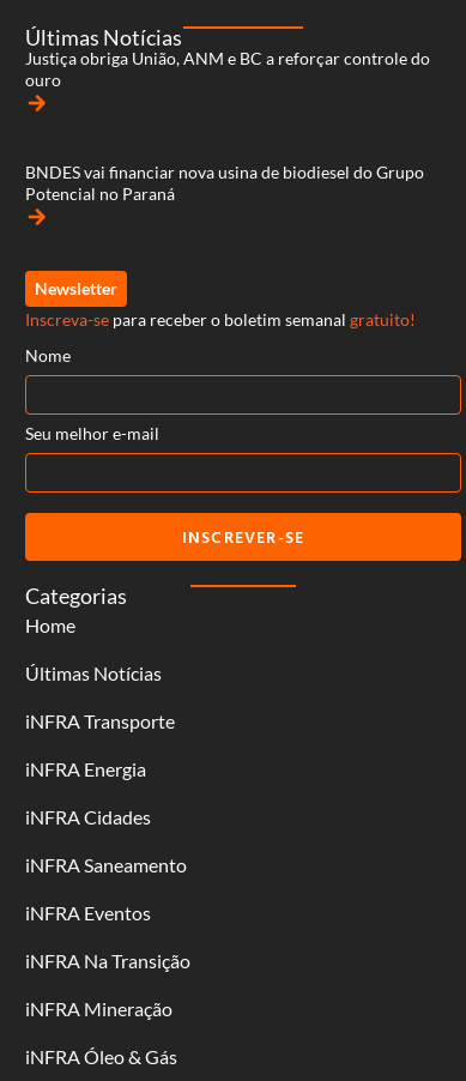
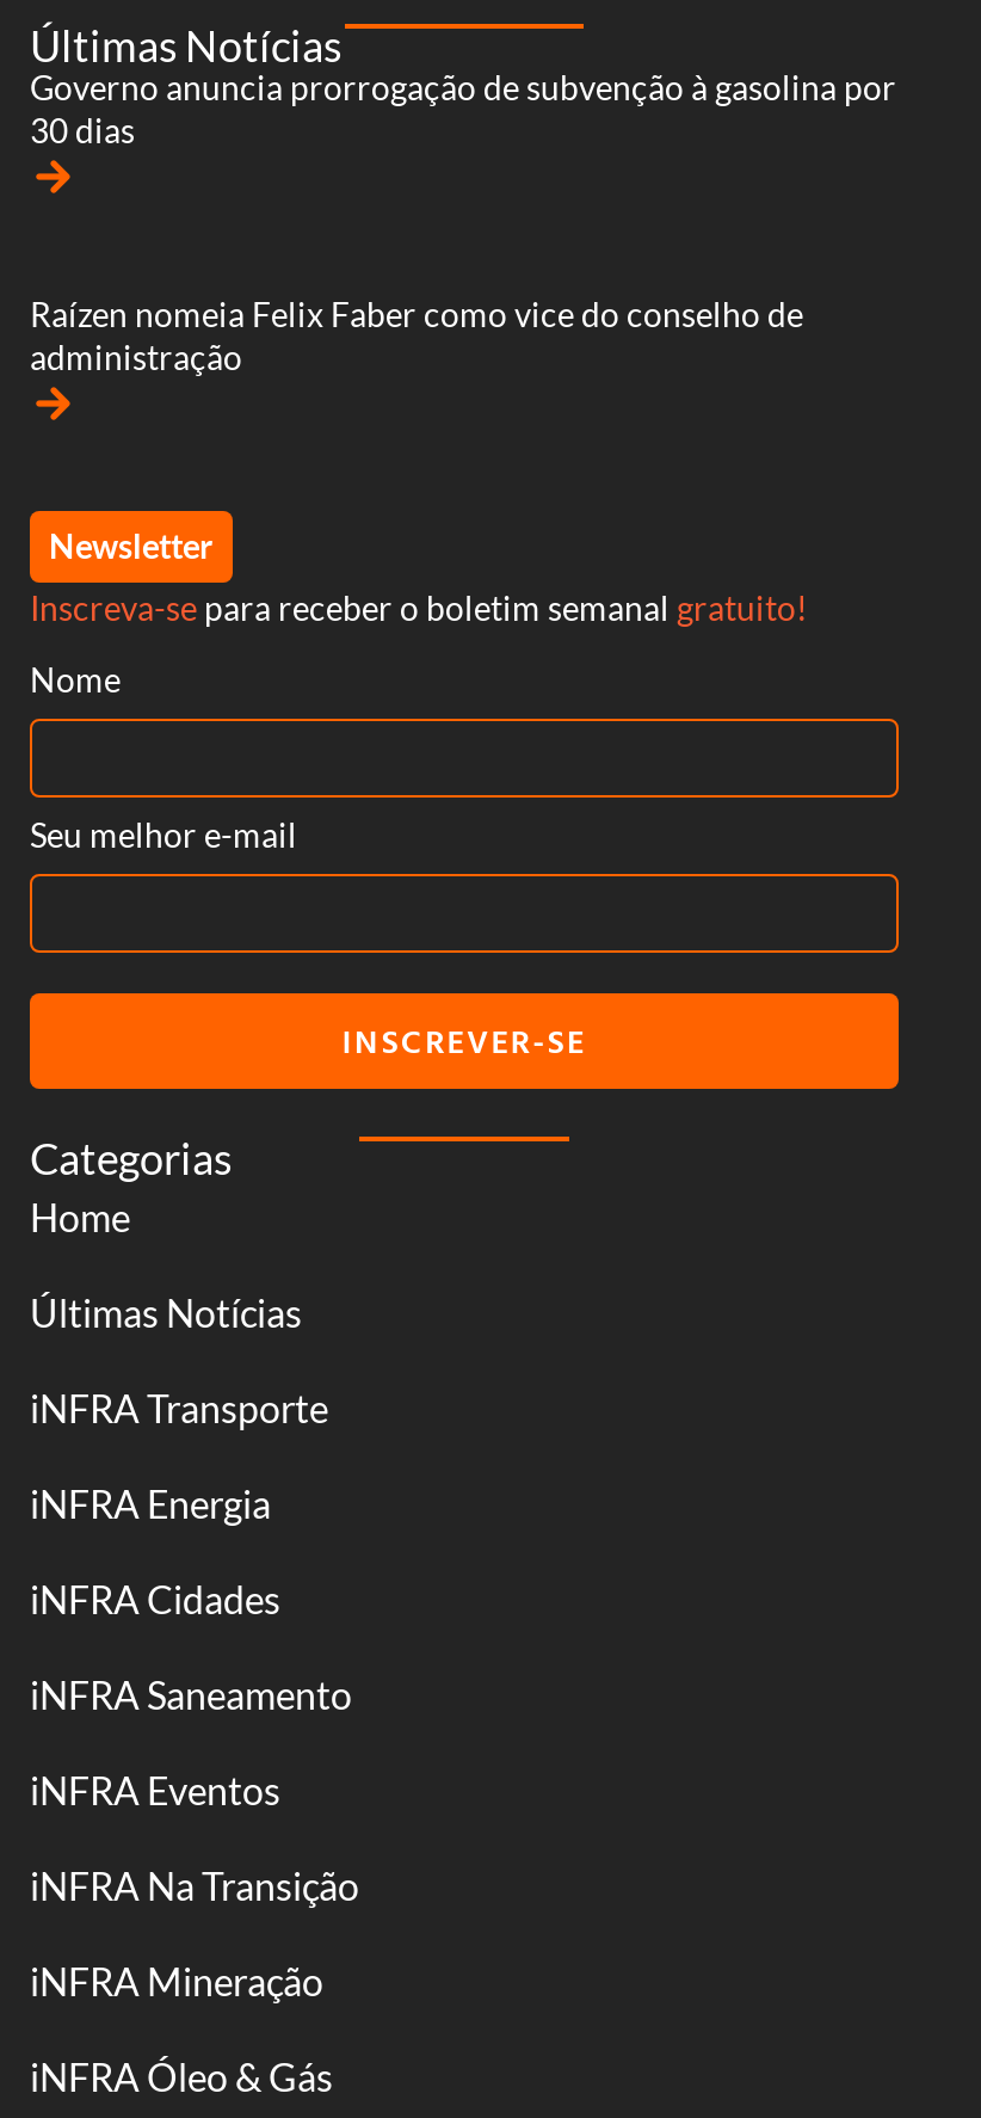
- Justiça obriga União, ANM e BC a reforçar controle do
- ouro
+ Governo anuncia prorrogação de subvenção à gasolina por
+ 30 dias

- BNDES vai financiar nova usina de biodiesel do Grupo
- Potencial no Paraná
+ Raízen nomeia Felix Faber como vice do conselho de
+ administração
